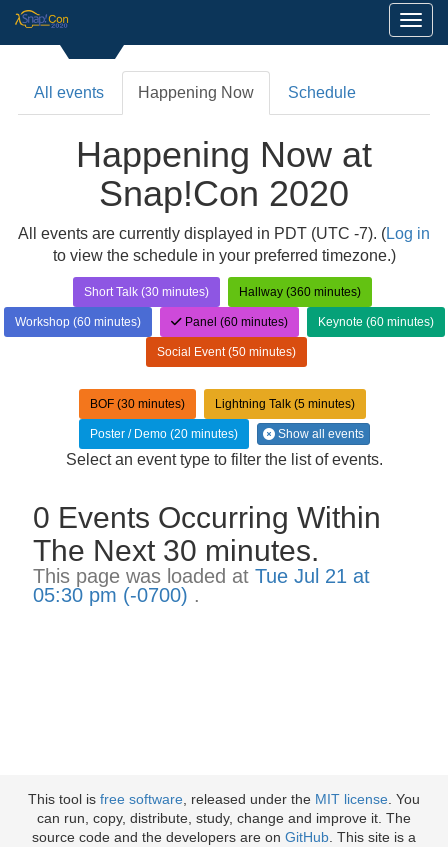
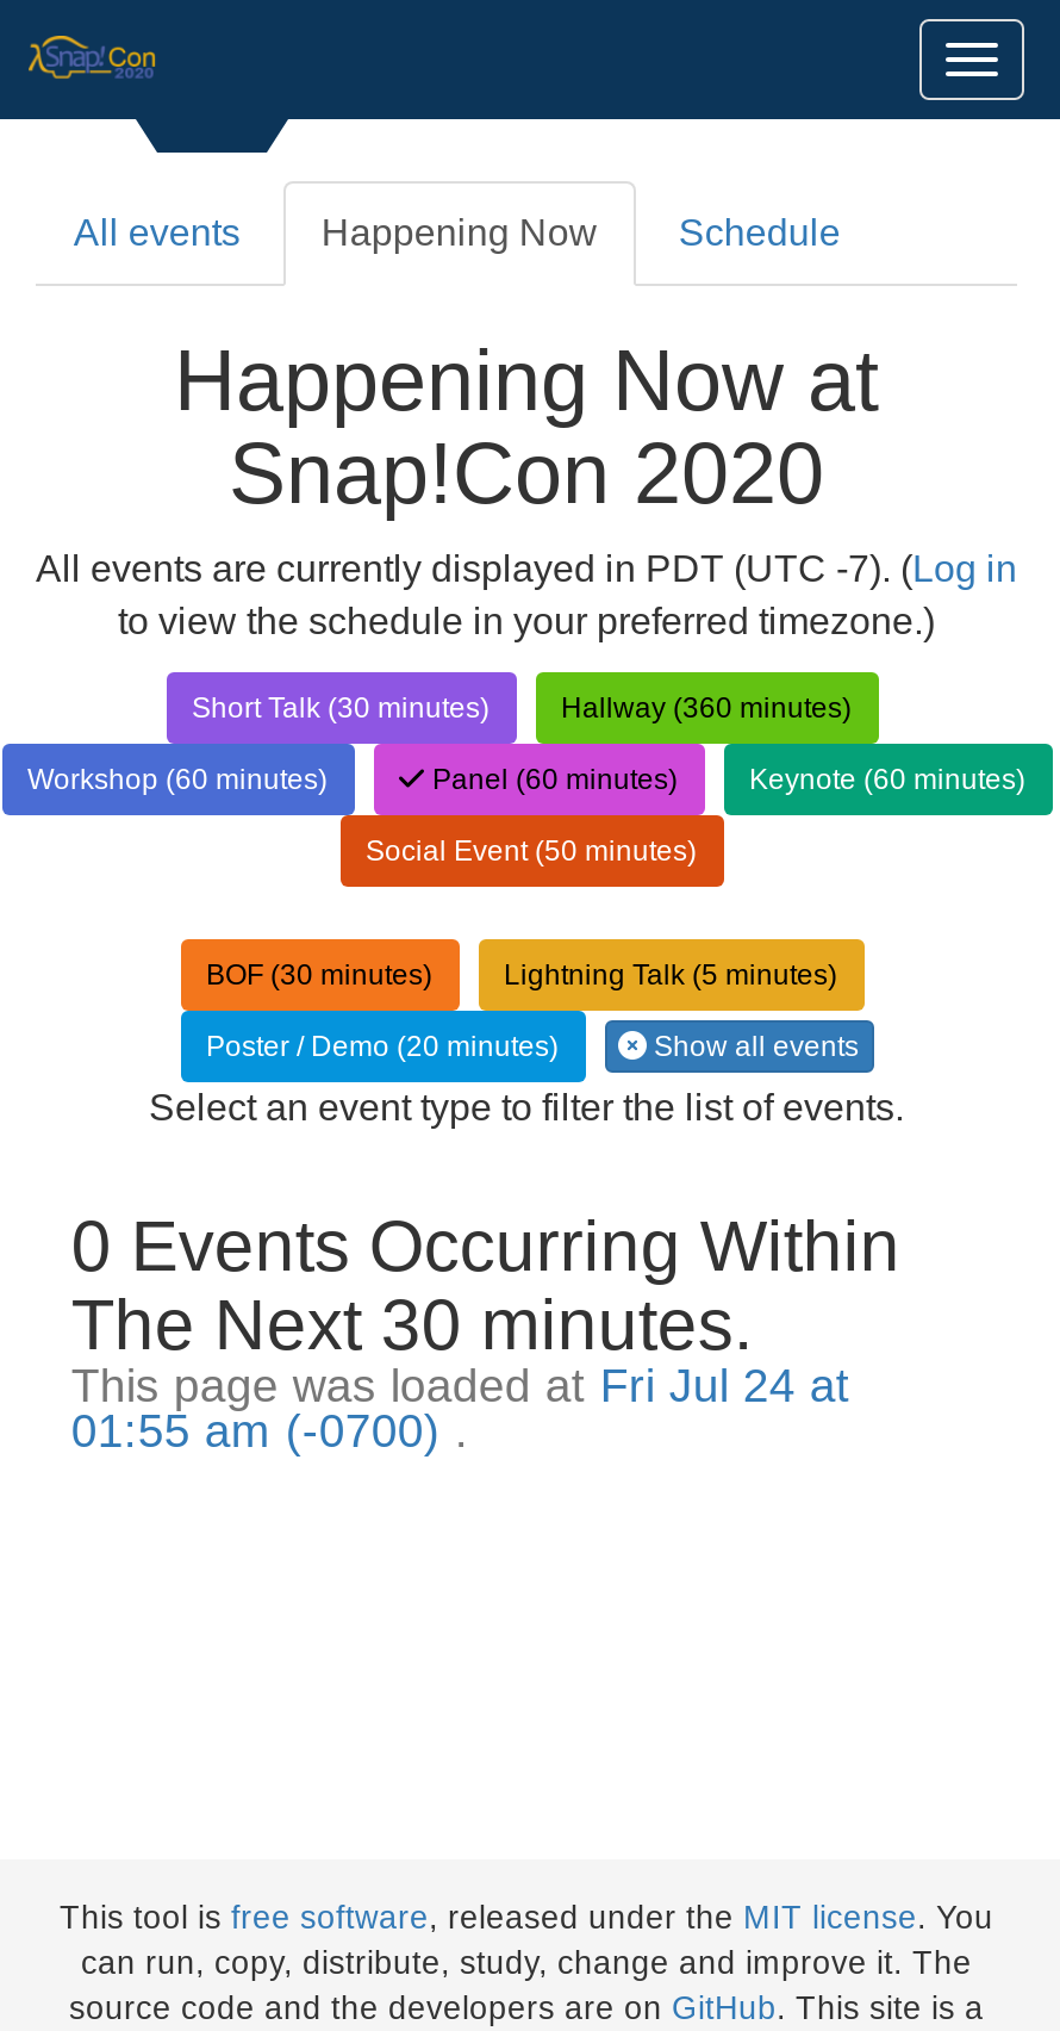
- This page was loaded at Tue Jul 21 at
- 05:30 pm (-0700).
+ This page was loaded at Fri Jul 24 at
+ 01:55 am (-0700).
